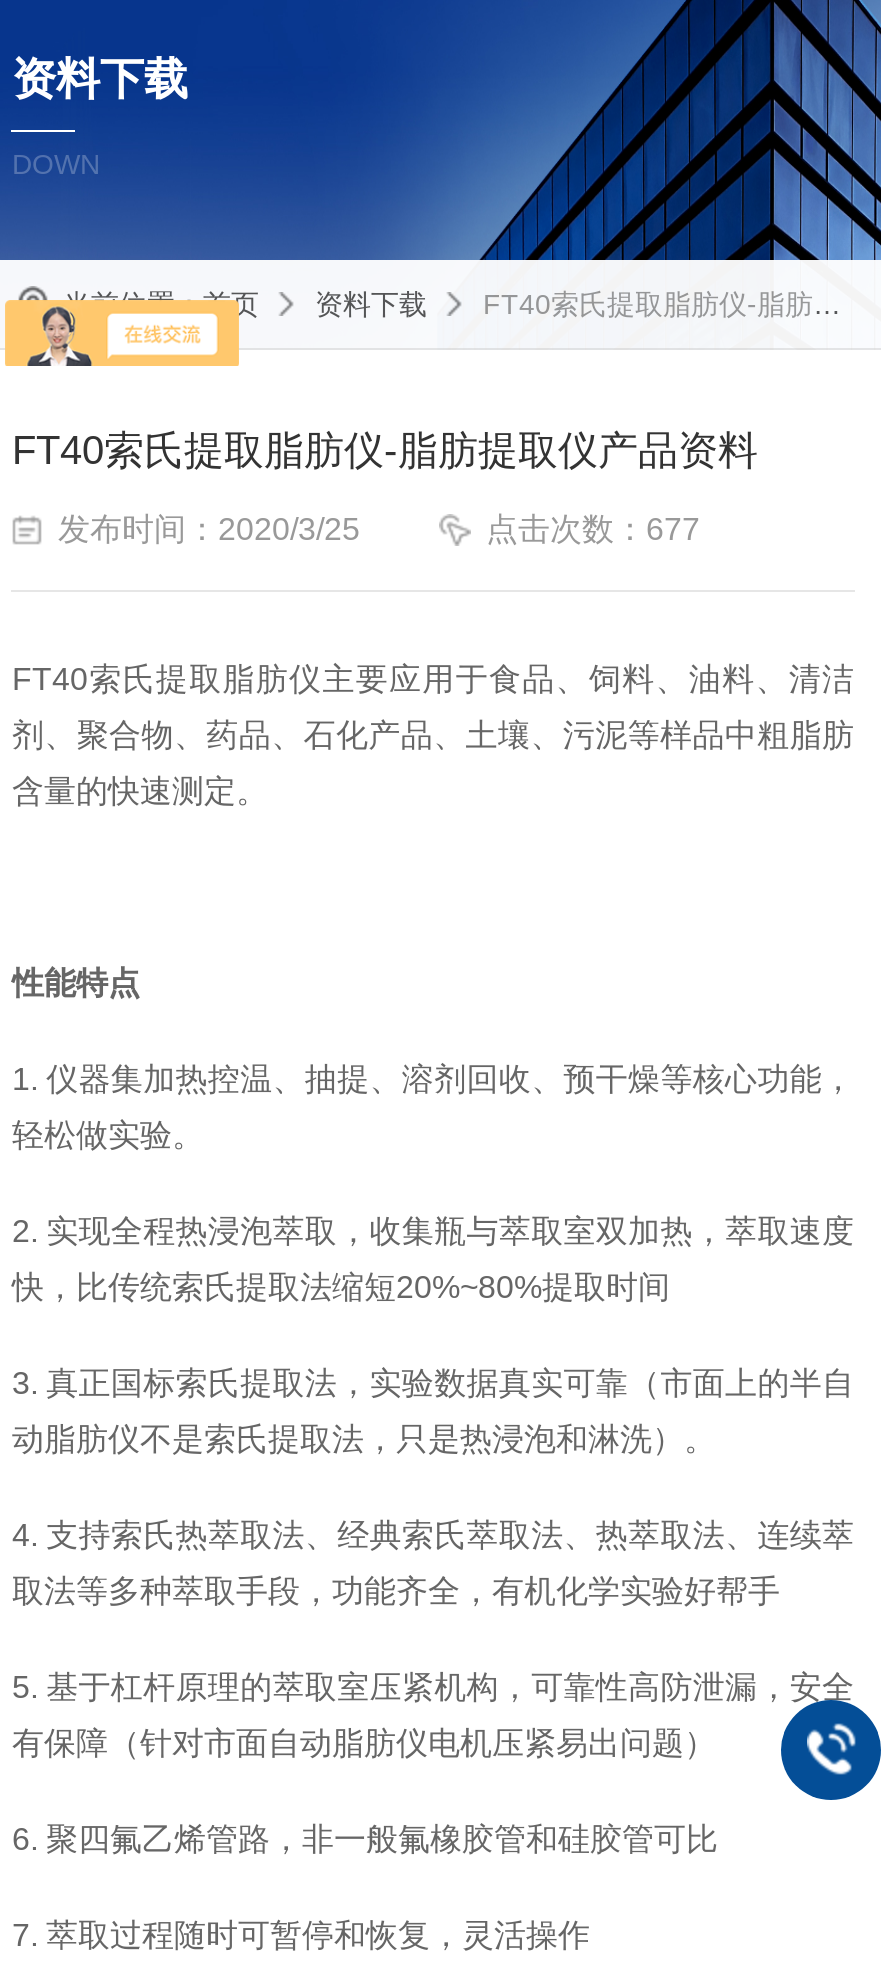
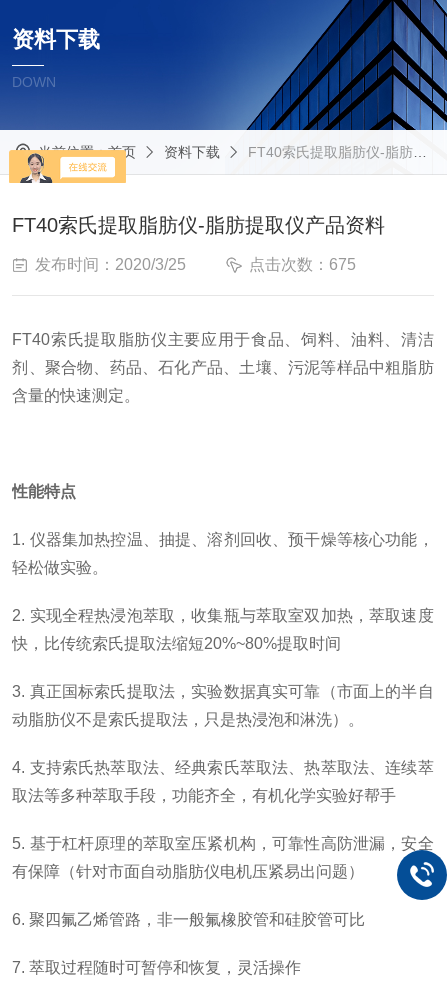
- 点击次数：677
+ 点击次数：675
